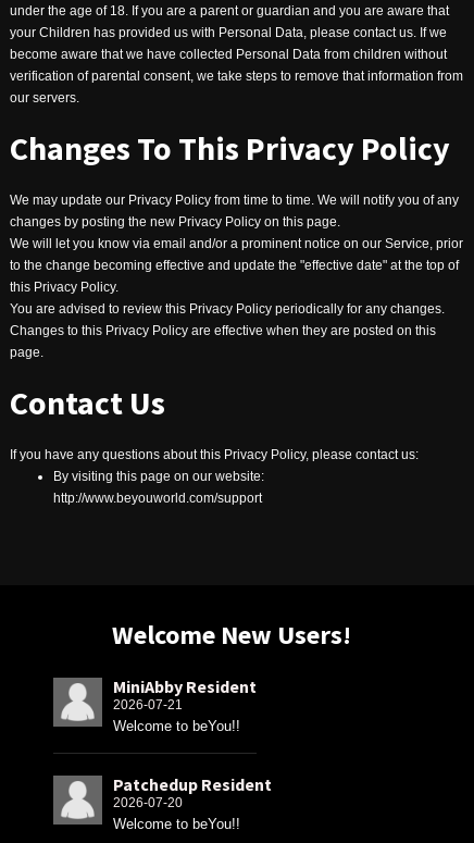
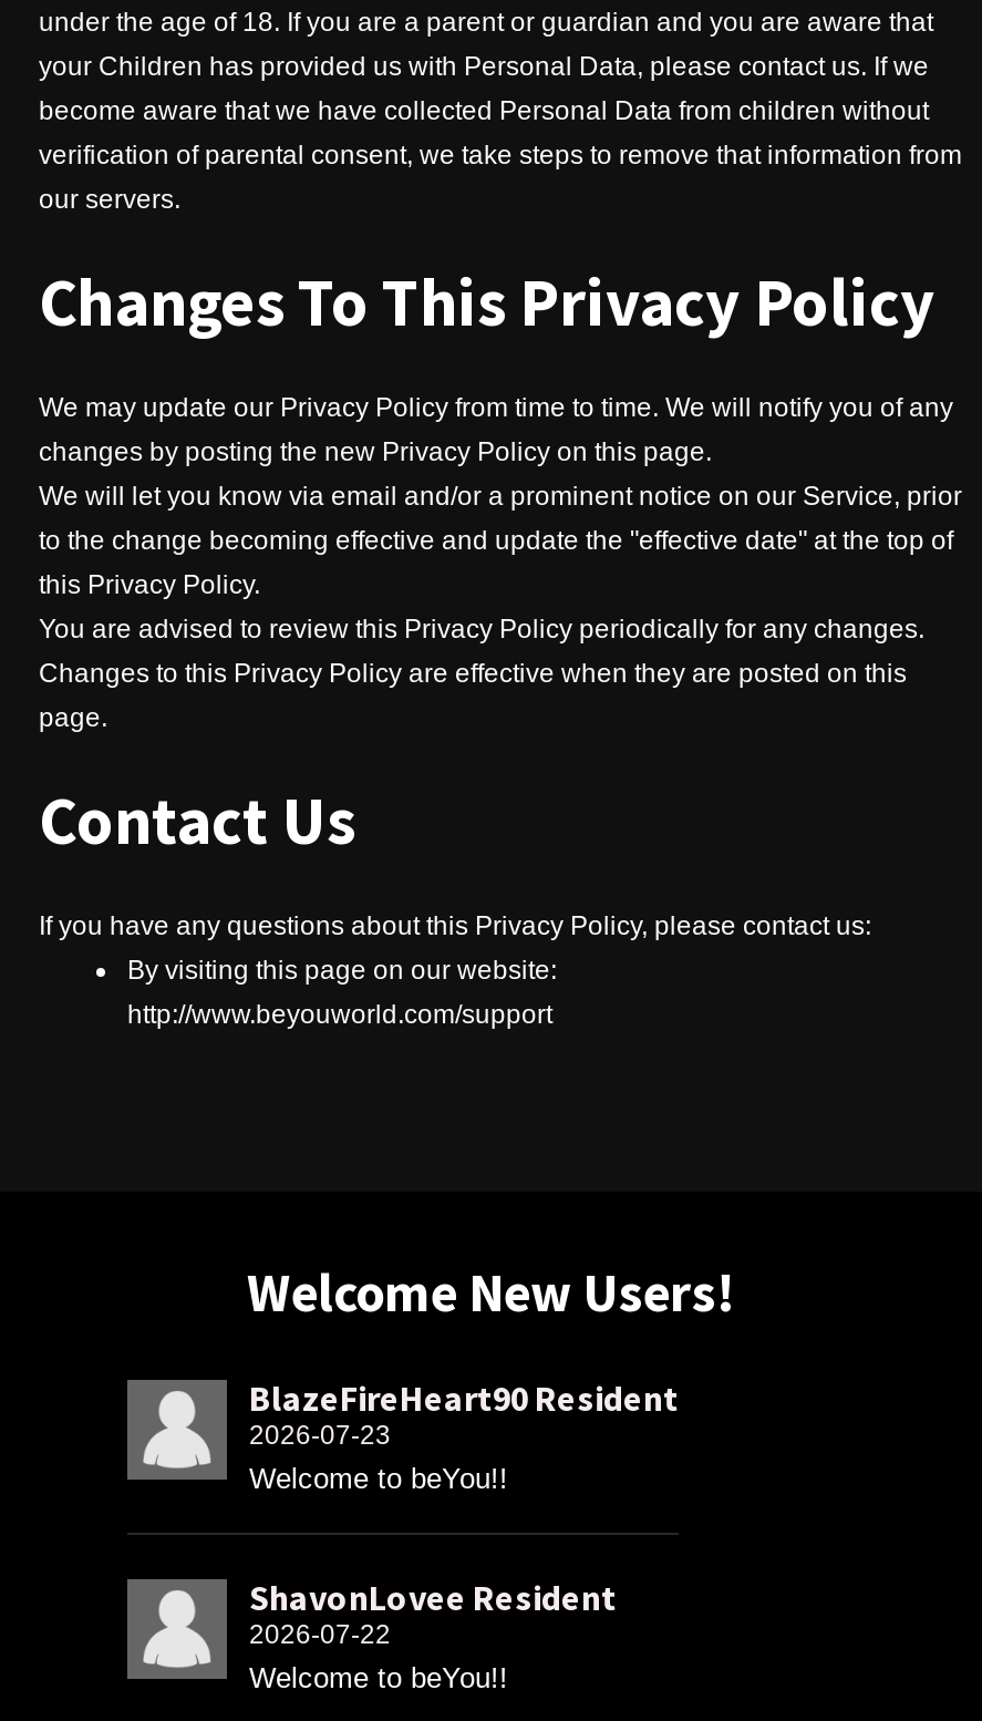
- MiniAbby Resident
+ BlazeFireHeart90 Resident

- 2026-07-21
+ 2026-07-23

- Patchedup Resident
+ ShavonLovee Resident

- 2026-07-20
+ 2026-07-22
